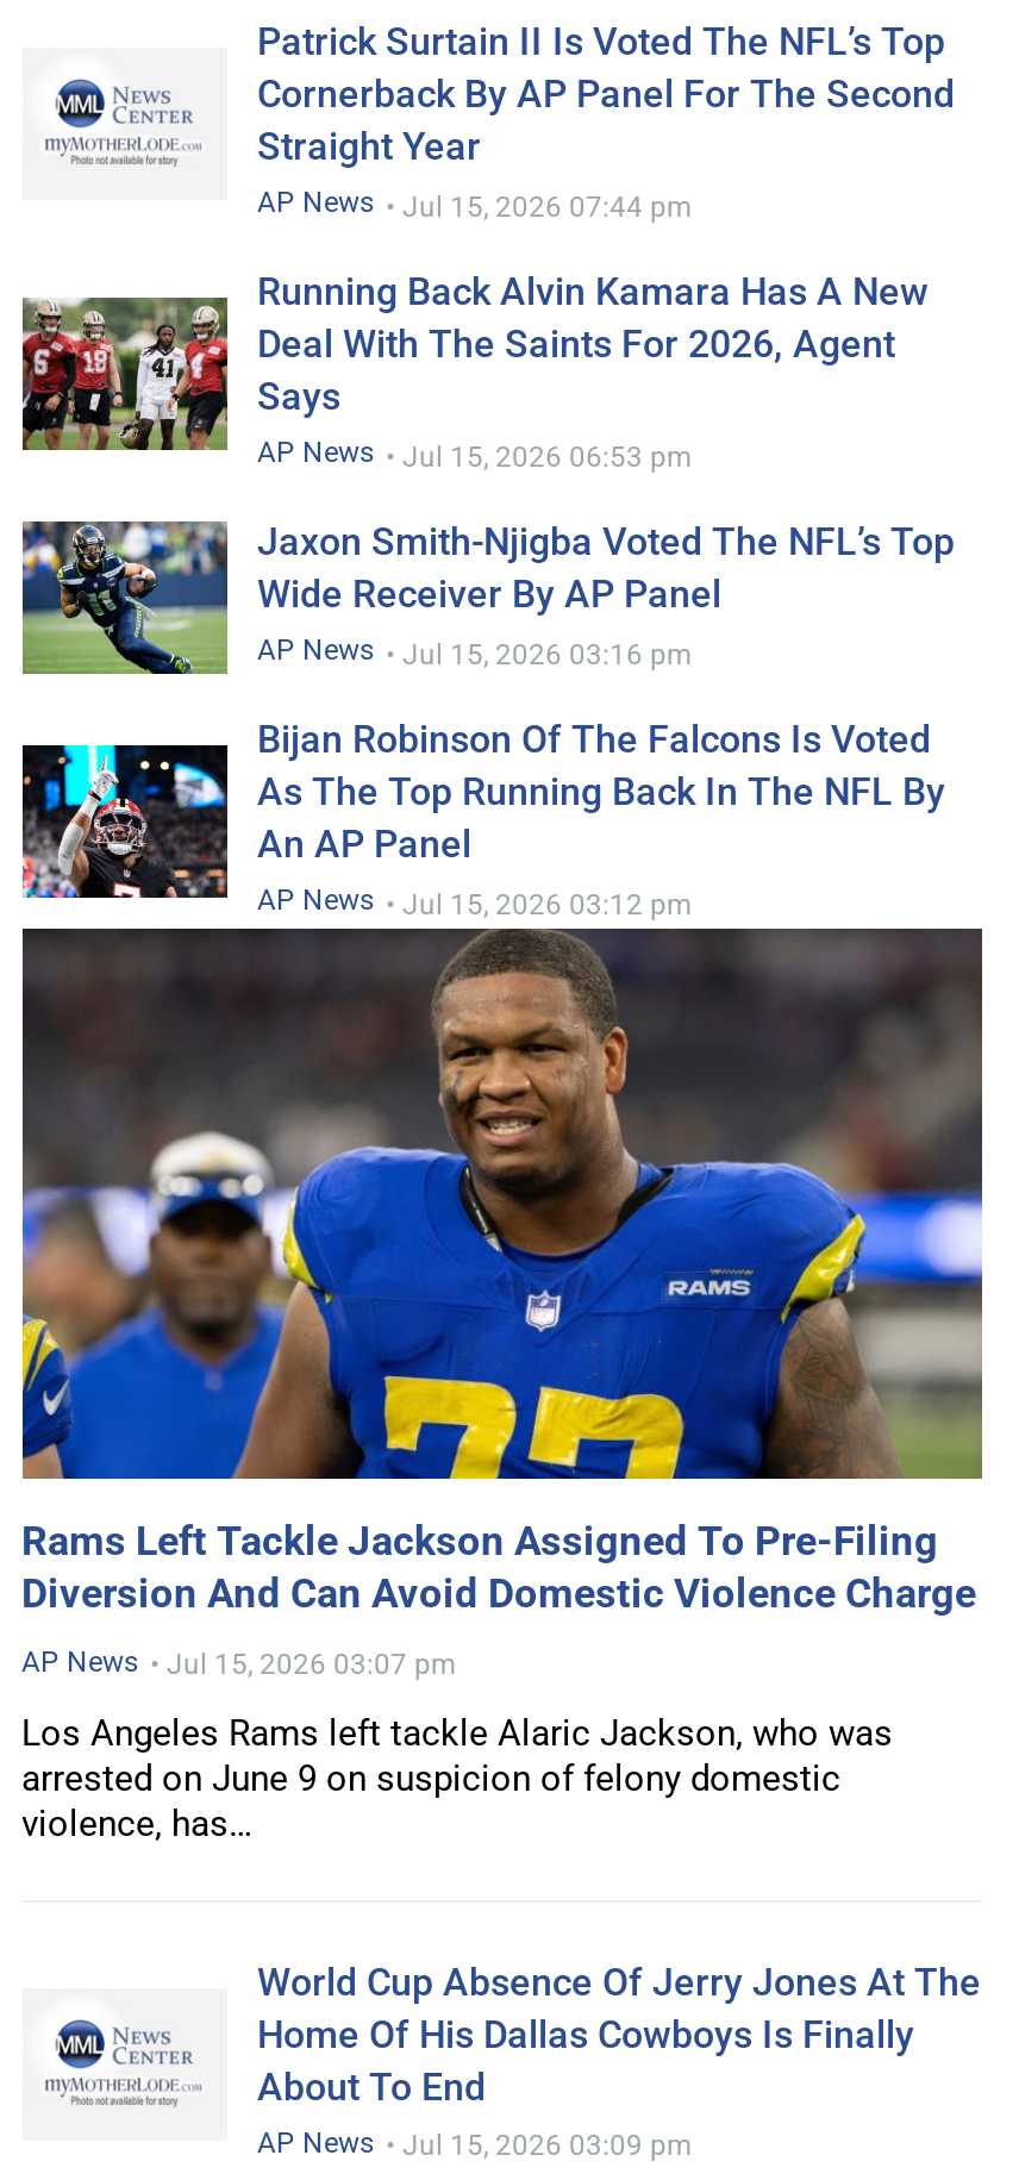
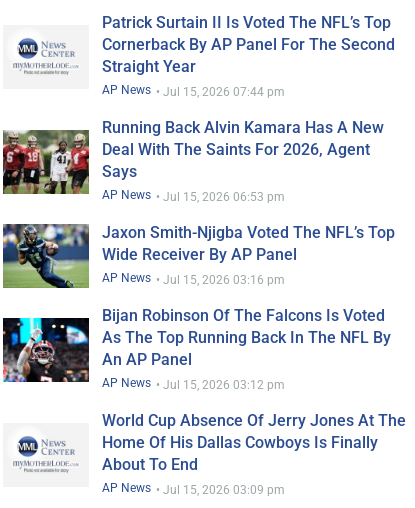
- [image]
- Rams Left Tackle Jackson Assigned To Pre-Filing
- Diversion And Can Avoid Domestic Violence Charge
- AP News • Jul 15, 2026 03:07 pm
- Los Angeles Rams left tackle Alaric Jackson, who was
- arrested on June 9 on suspicion of felony domestic
- violence, has…
